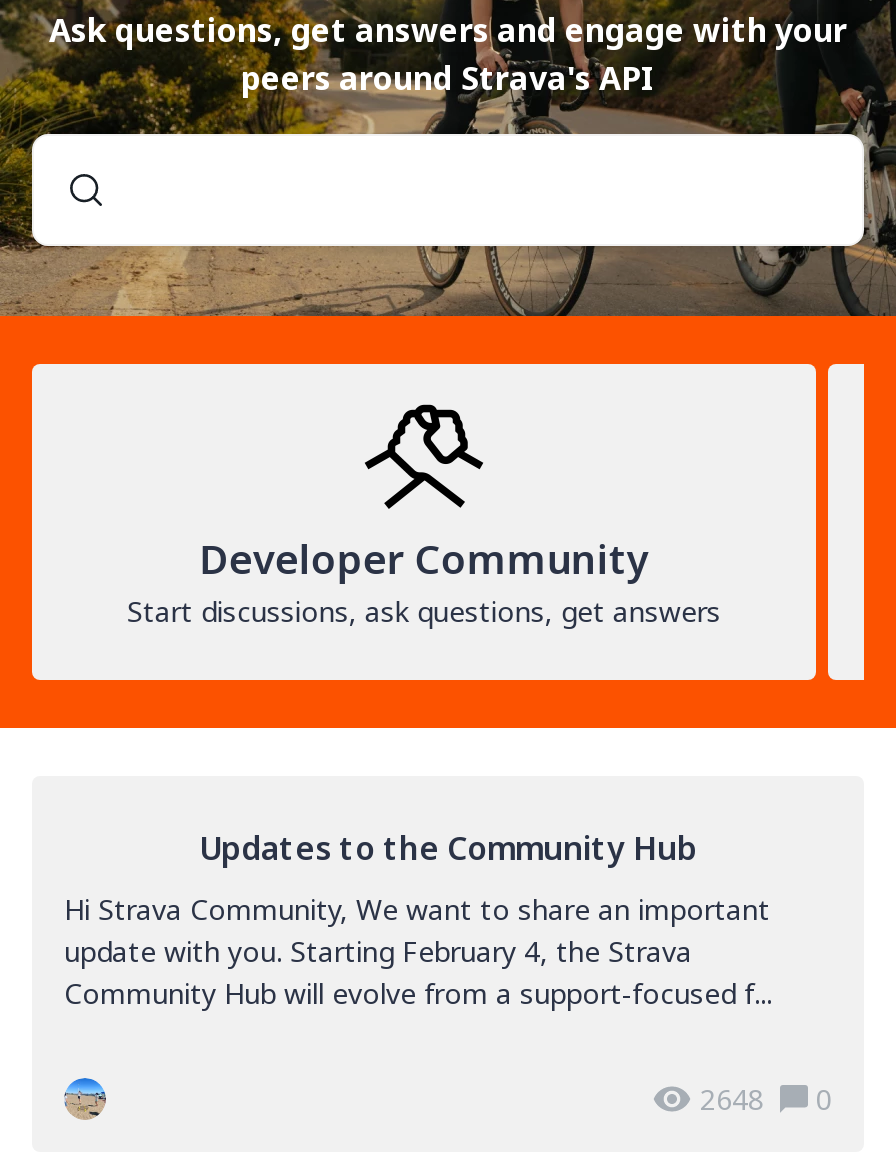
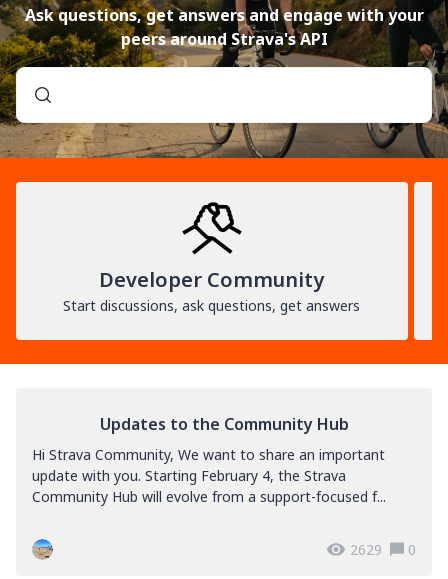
- 2648 0
+ 2629 0
